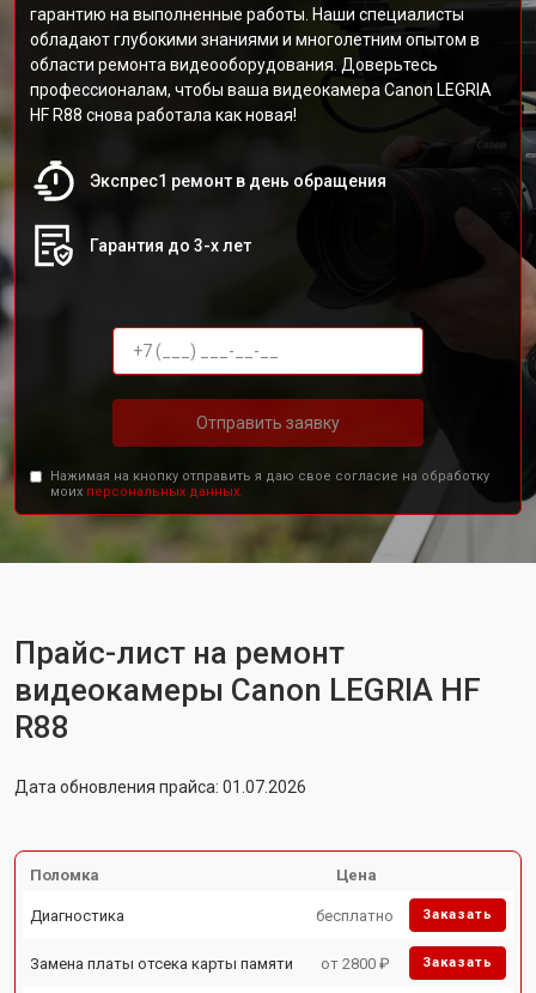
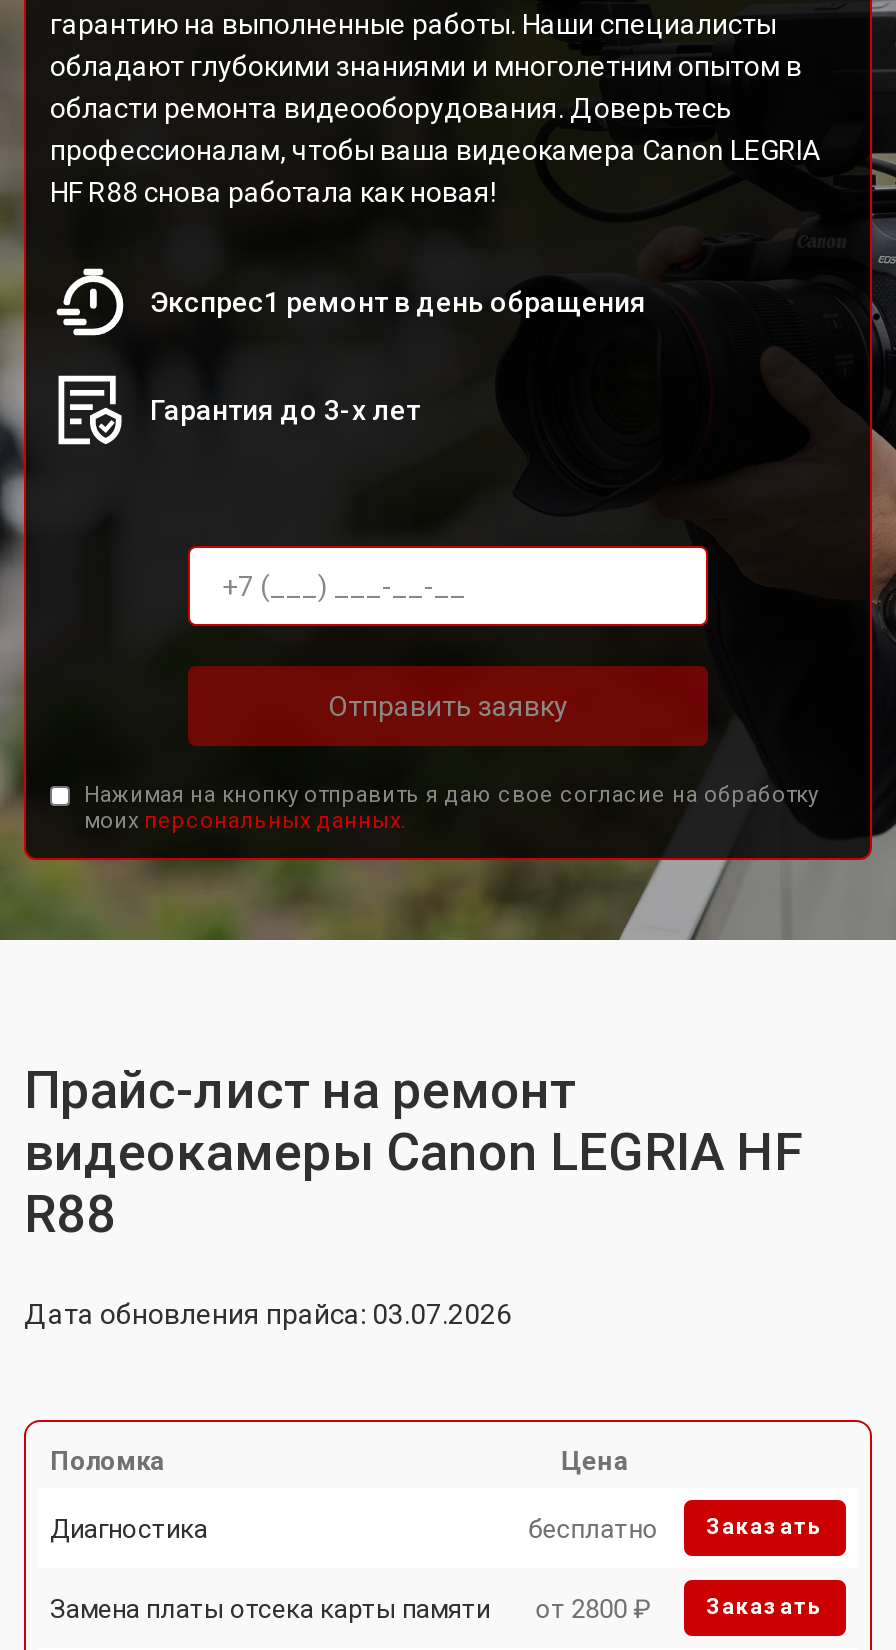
- Дата обновления прайса: 01.07.2026
+ Дата обновления прайса: 03.07.2026
